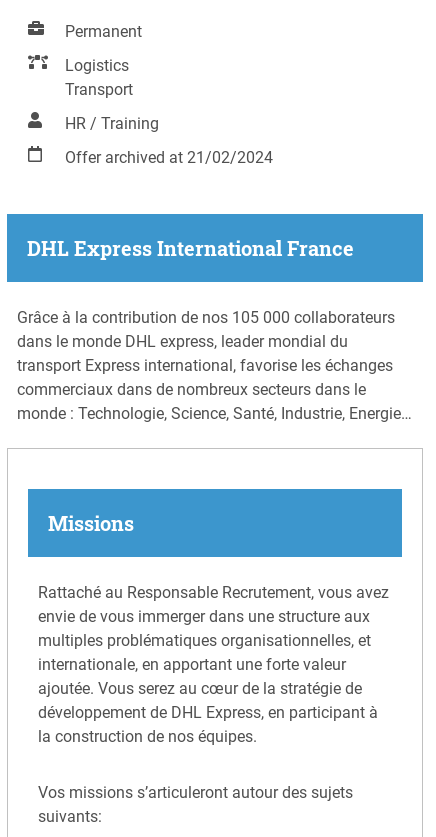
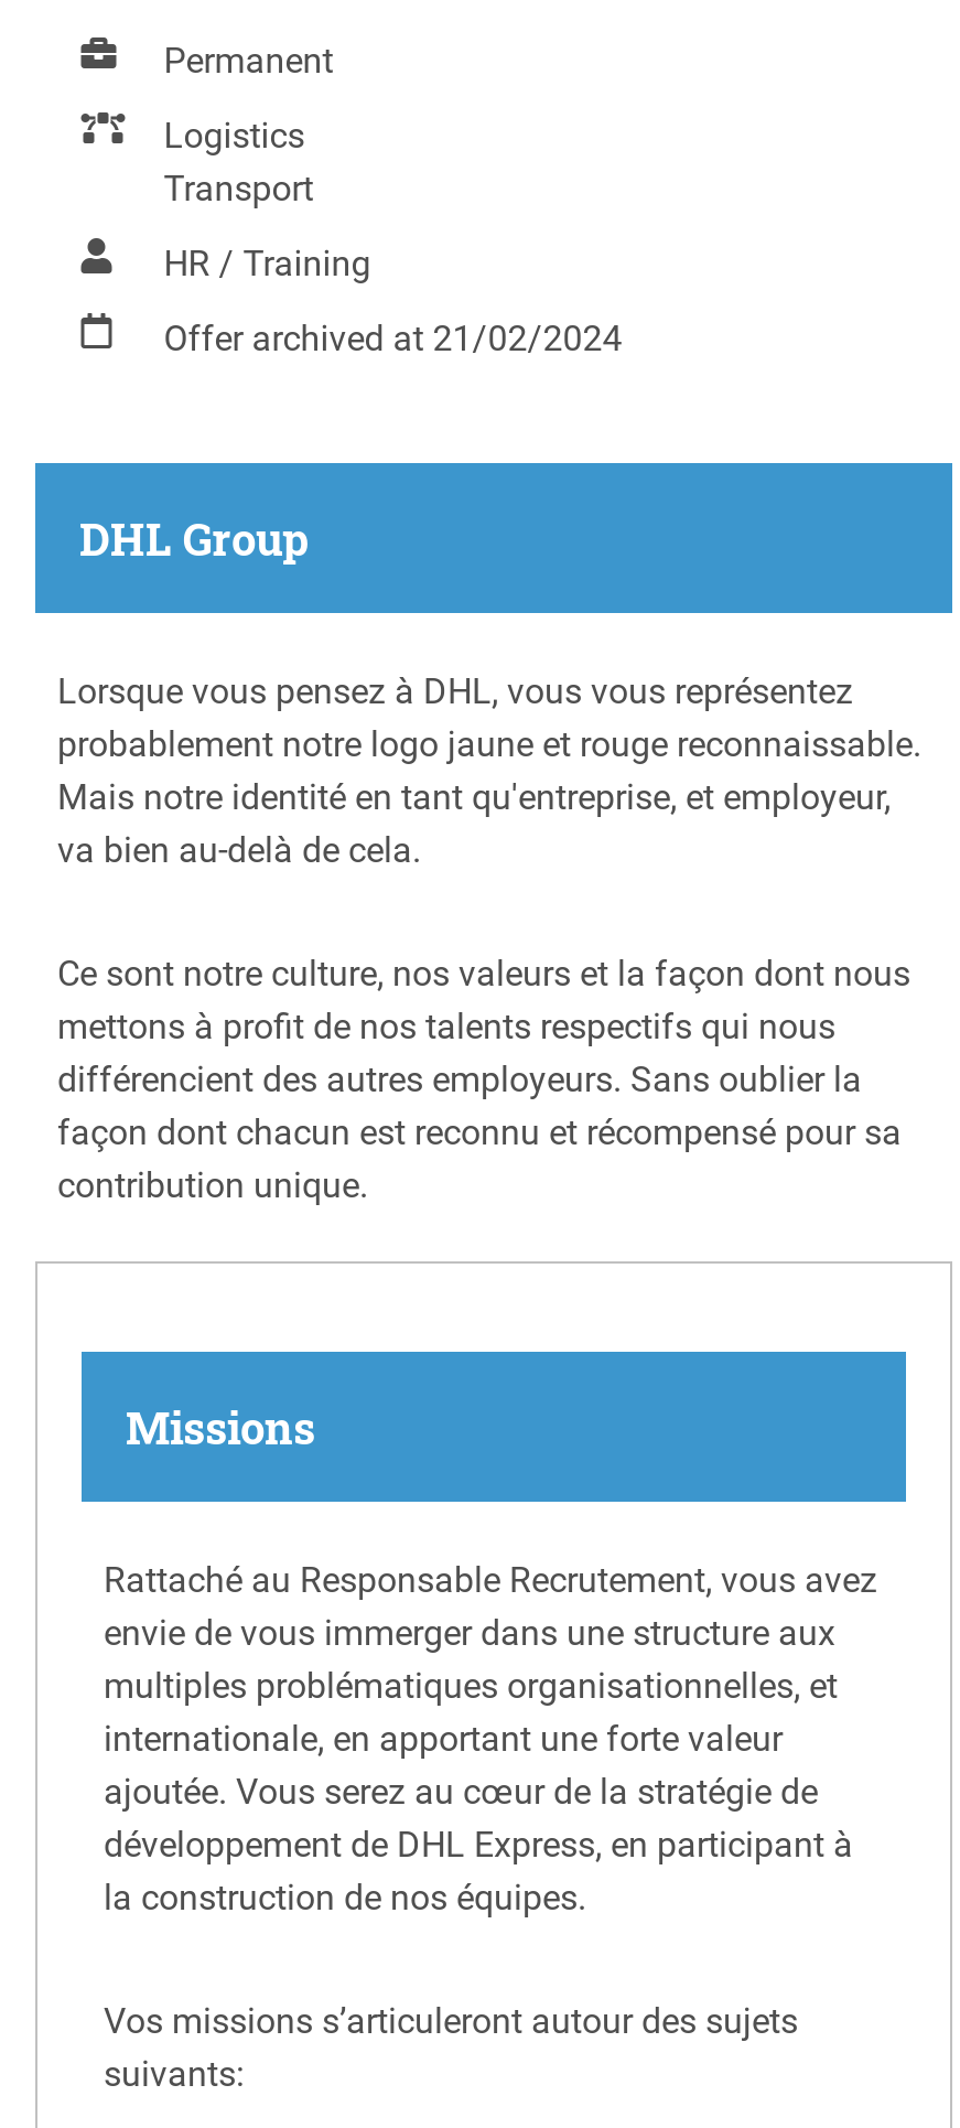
- DHL Express International France
- Grâce à la contribution de nos 105 000 collaborateurs
- dans le monde DHL express, leader mondial du
- transport Express international, favorise les échanges
- commerciaux dans de nombreux secteurs dans le
- monde : Technologie, Science, Santé, Industrie, Energie…
+ DHL Group
+ Lorsque vous pensez à DHL, vous vous représentez
+ probablement notre logo jaune et rouge reconnaissable.
+ Mais notre identité en tant qu'entreprise, et employeur,
+ va bien au-delà de cela.
+ Ce sont notre culture, nos valeurs et la façon dont nous
+ mettons à profit de nos talents respectifs qui nous
+ différencient des autres employeurs. Sans oublier la
+ façon dont chacun est reconnu et récompensé pour sa
+ contribution unique.
